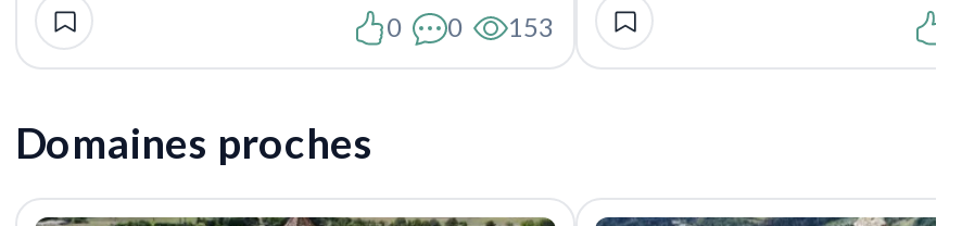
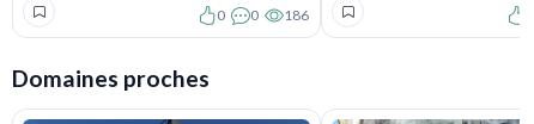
- 153
+ 186
